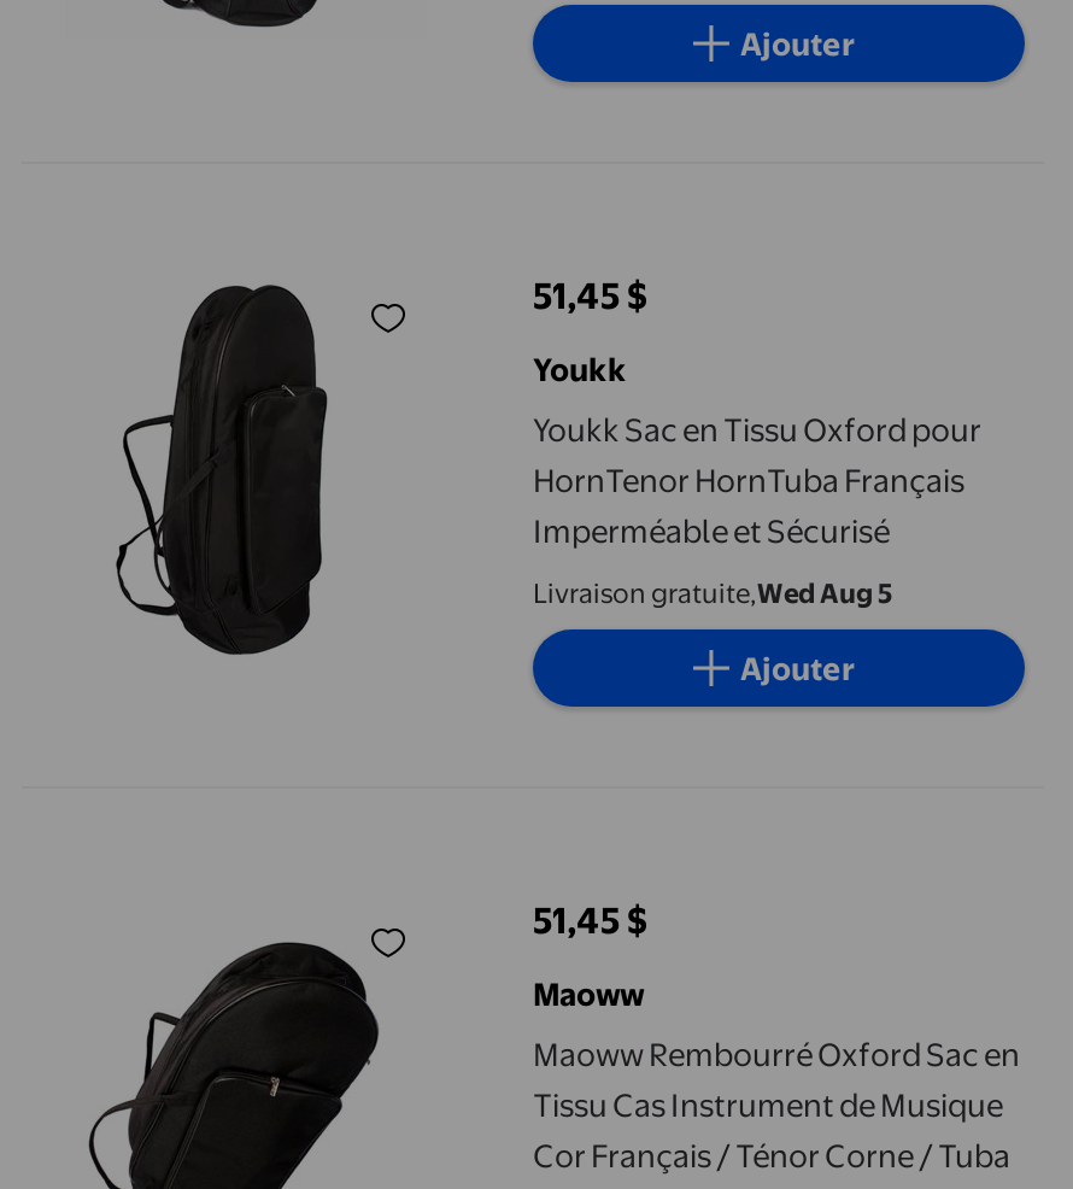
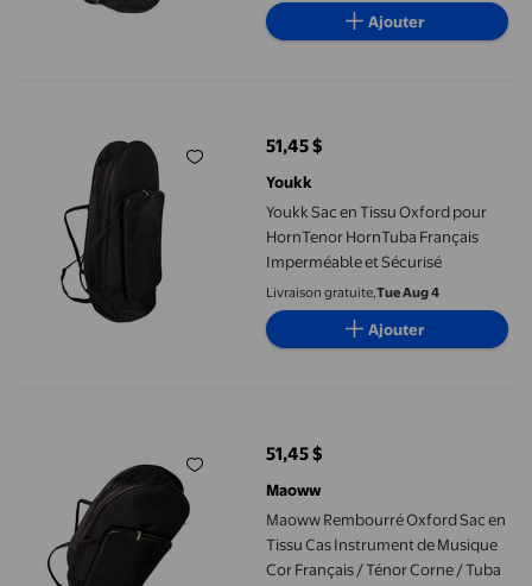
- Livraison gratuite,Wed Aug 5
+ Livraison gratuite,Tue Aug 4
